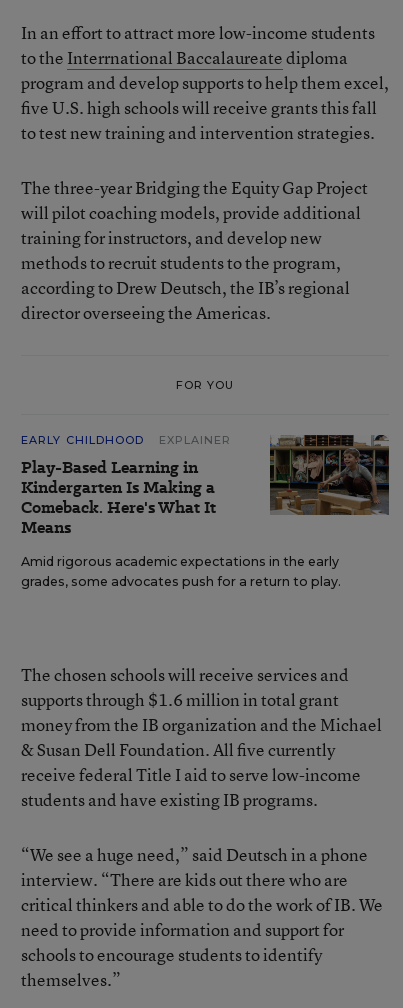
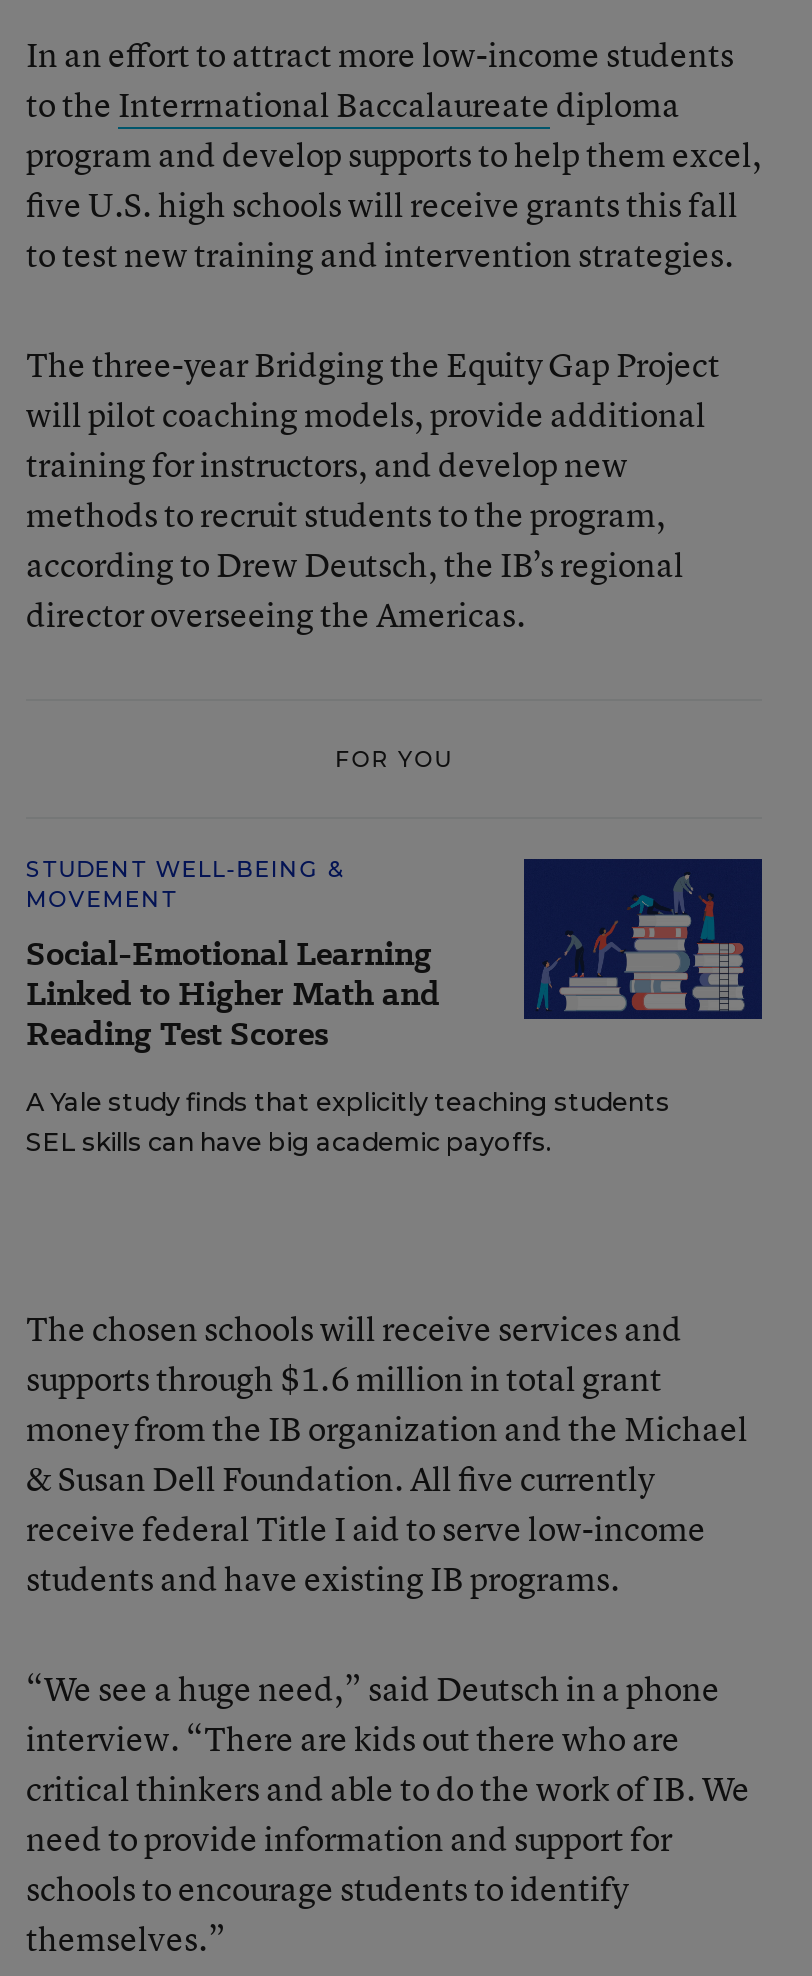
- EARLY CHILDHOOD
- EXPLAINER
- Play-Based Learning in
- Kindergarten Is Making a
- Comeback. Here's What It
- Means
+ STUDENT WELL-BEING &
+ MOVEMENT
+ Social-Emotional Learning
+ Linked to Higher Math and
+ Reading Test Scores

- [image]
- Amid rigorous academic expectations in the early
- grades, some advocates push for a return to play.
+ [image]
+ A Yale study finds that explicitly teaching students
+ SEL skills can have big academic payoffs.
